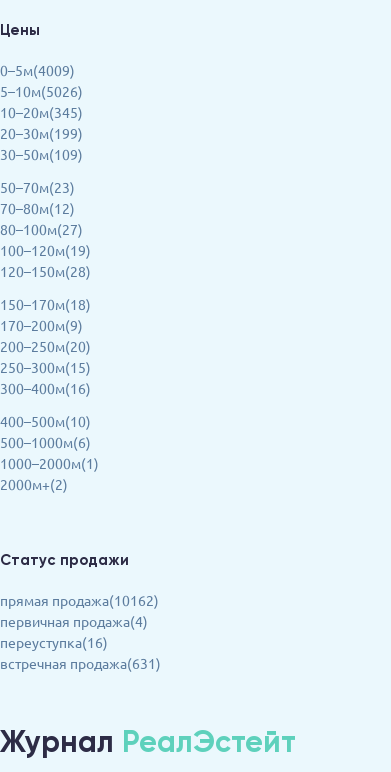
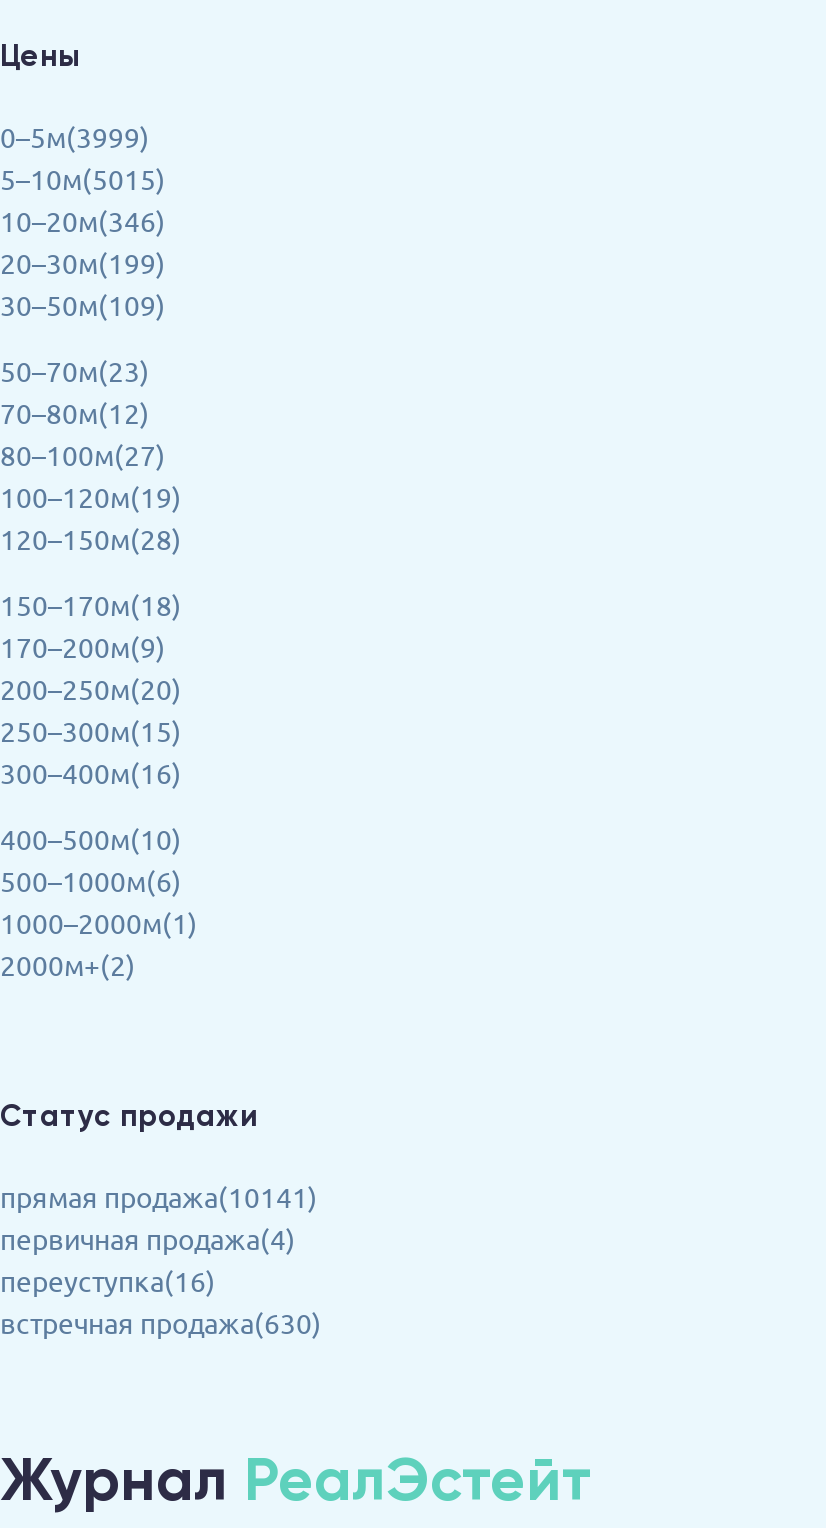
- 0–5м(4009)
- 5–10м(5026)
- 10–20м(345)
+ 0–5м(3999)
+ 5–10м(5015)
+ 10–20м(346)

- прямая продажа(10162)
+ прямая продажа(10141)

- встречная продажа(631)
+ встречная продажа(630)
